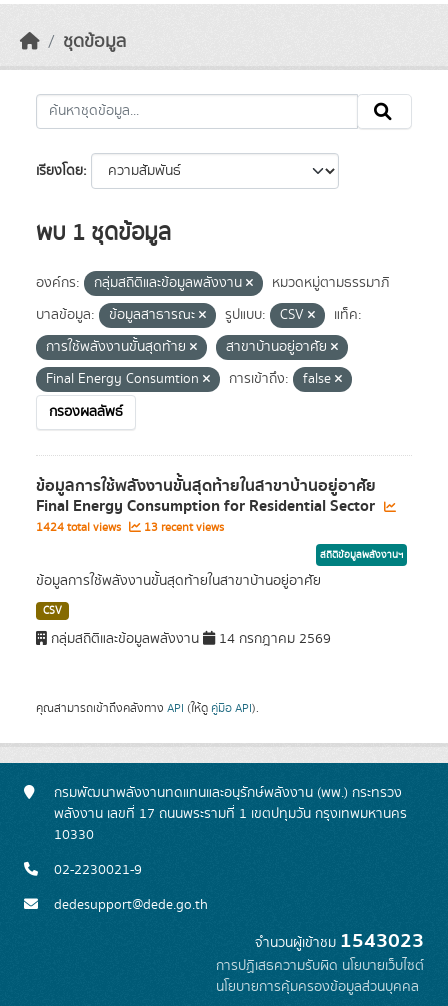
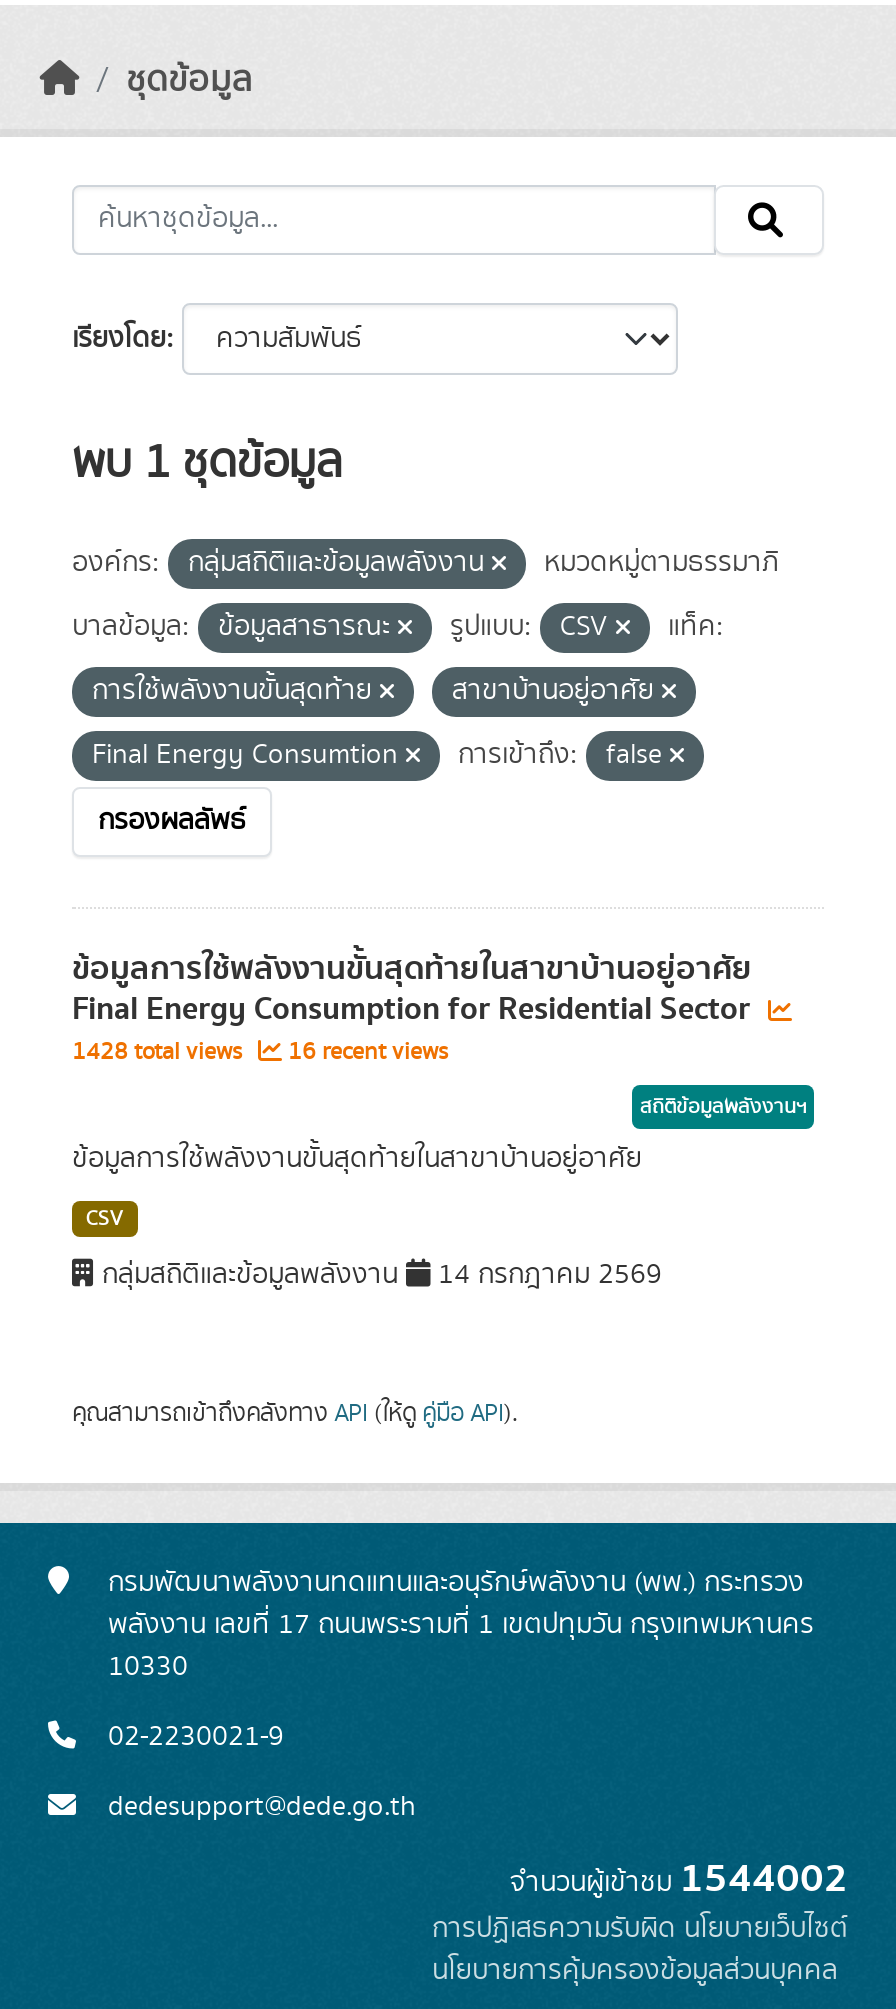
- 1424 total views
+ 1428 total views

- 13 recent views
+ 16 recent views

- จำนวนผู้เข้าชม1543023
+ จำนวนผู้เข้าชม1544002
